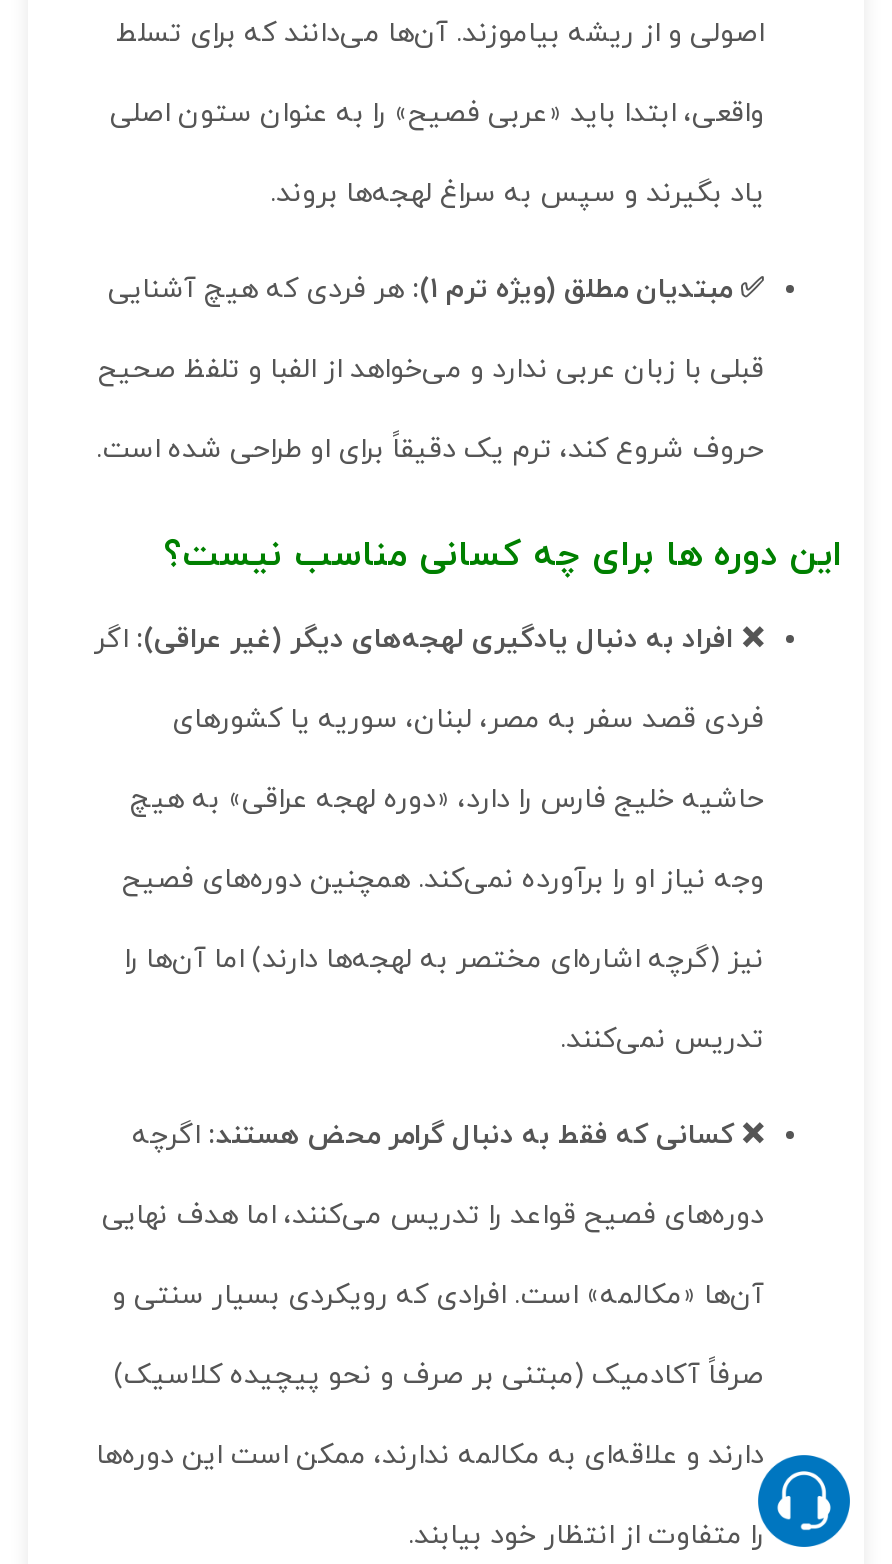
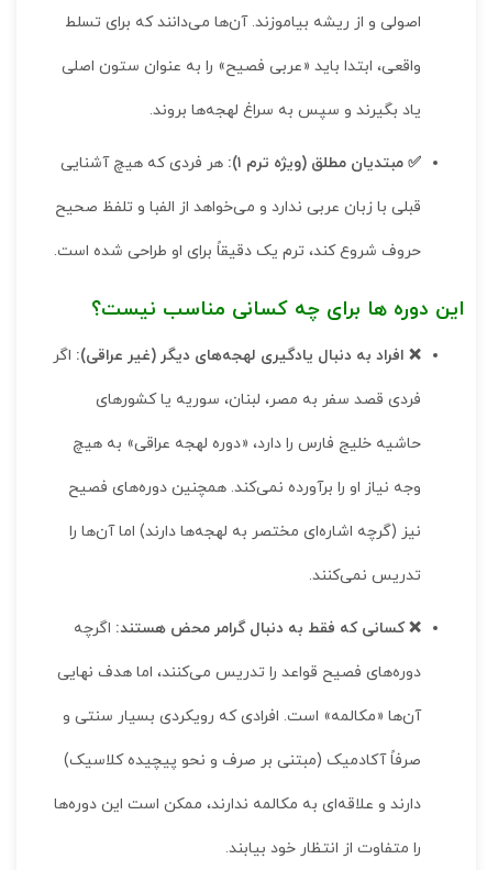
- [image]
